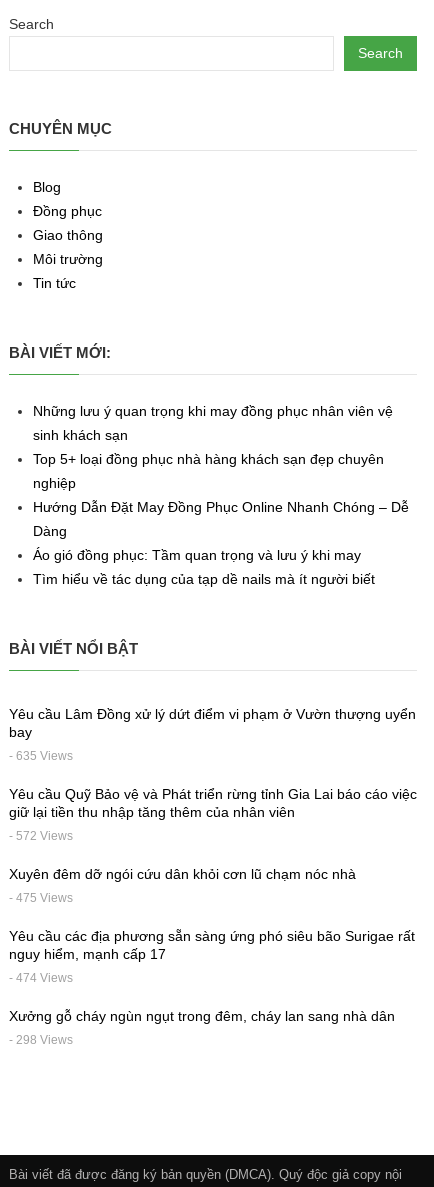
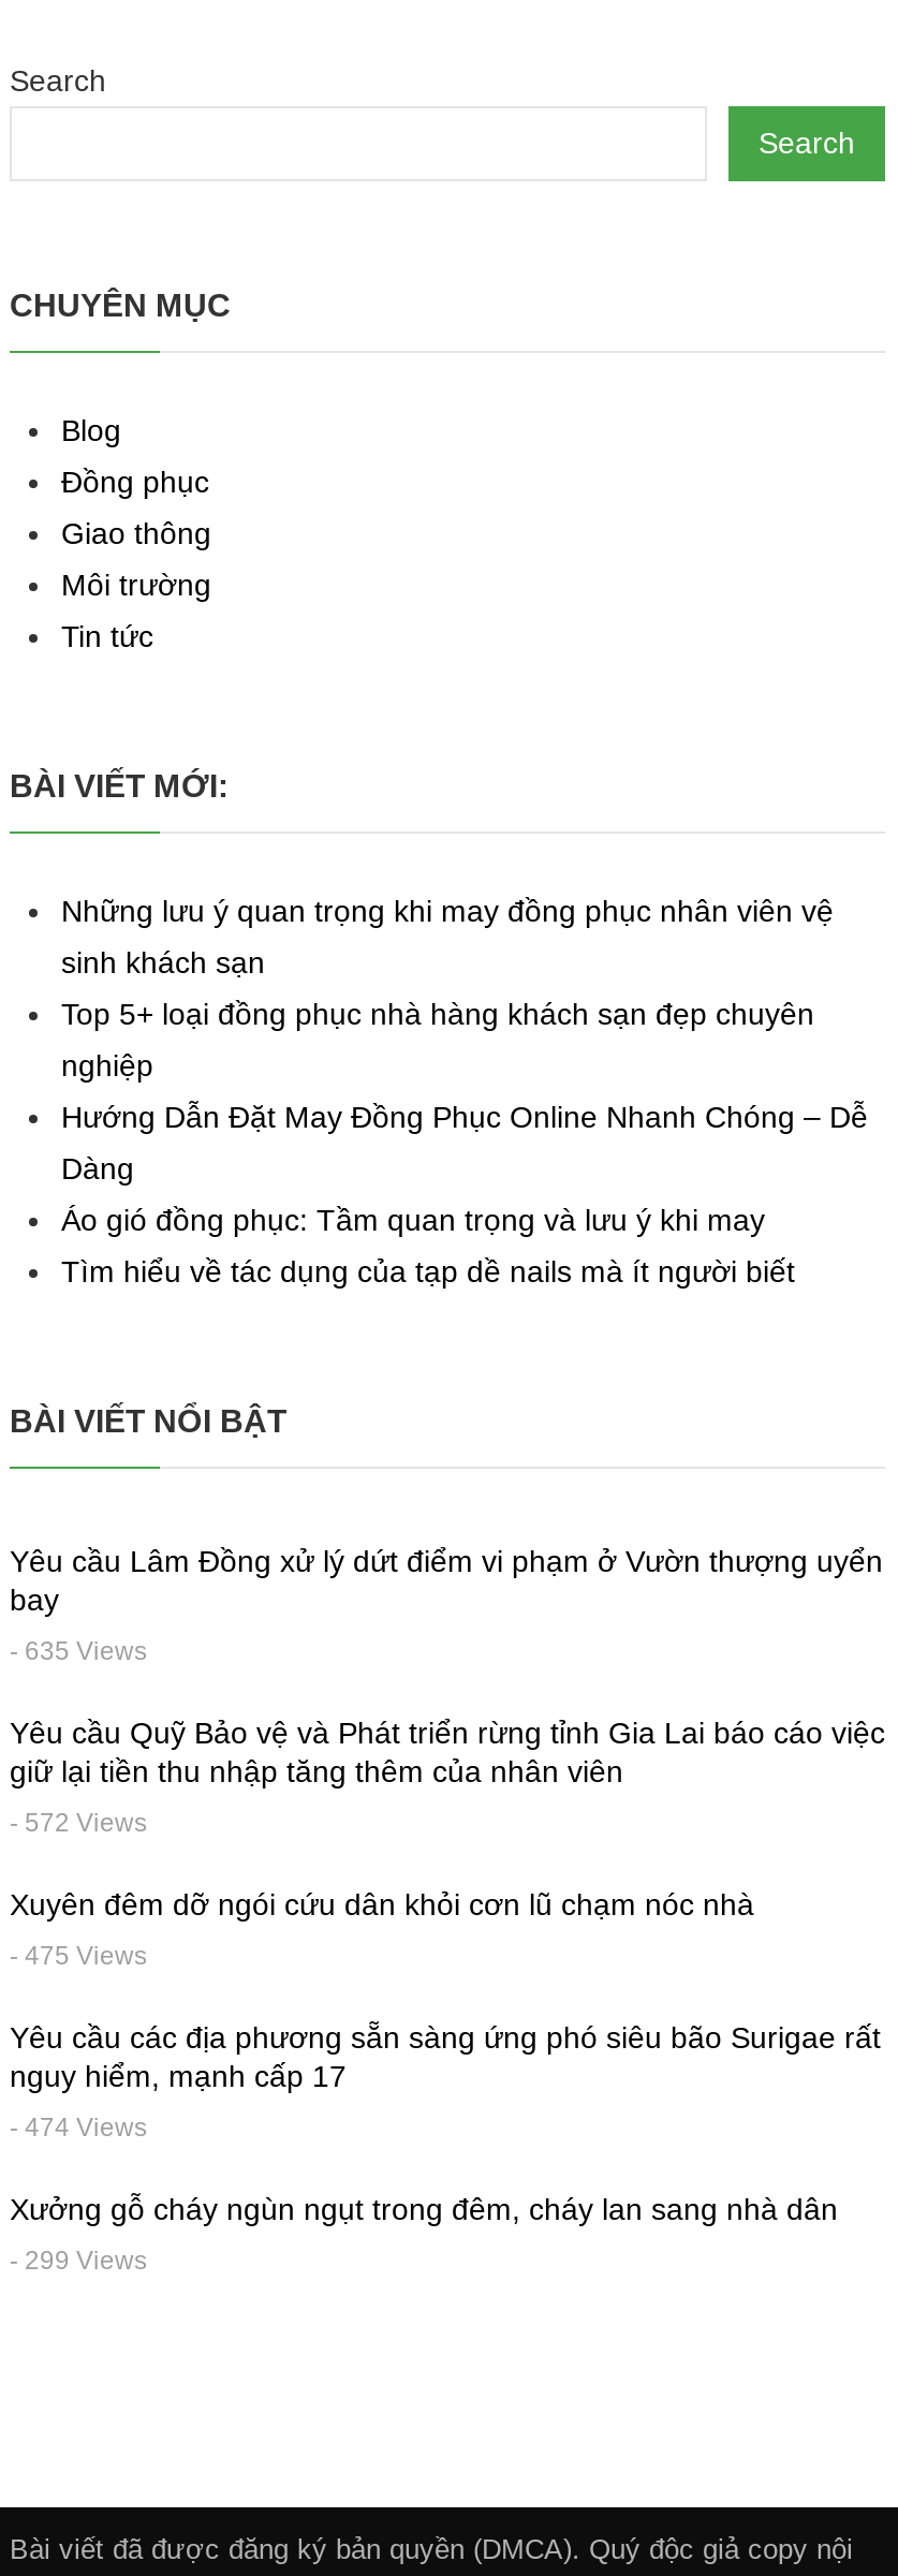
- - 298 Views
+ - 299 Views
